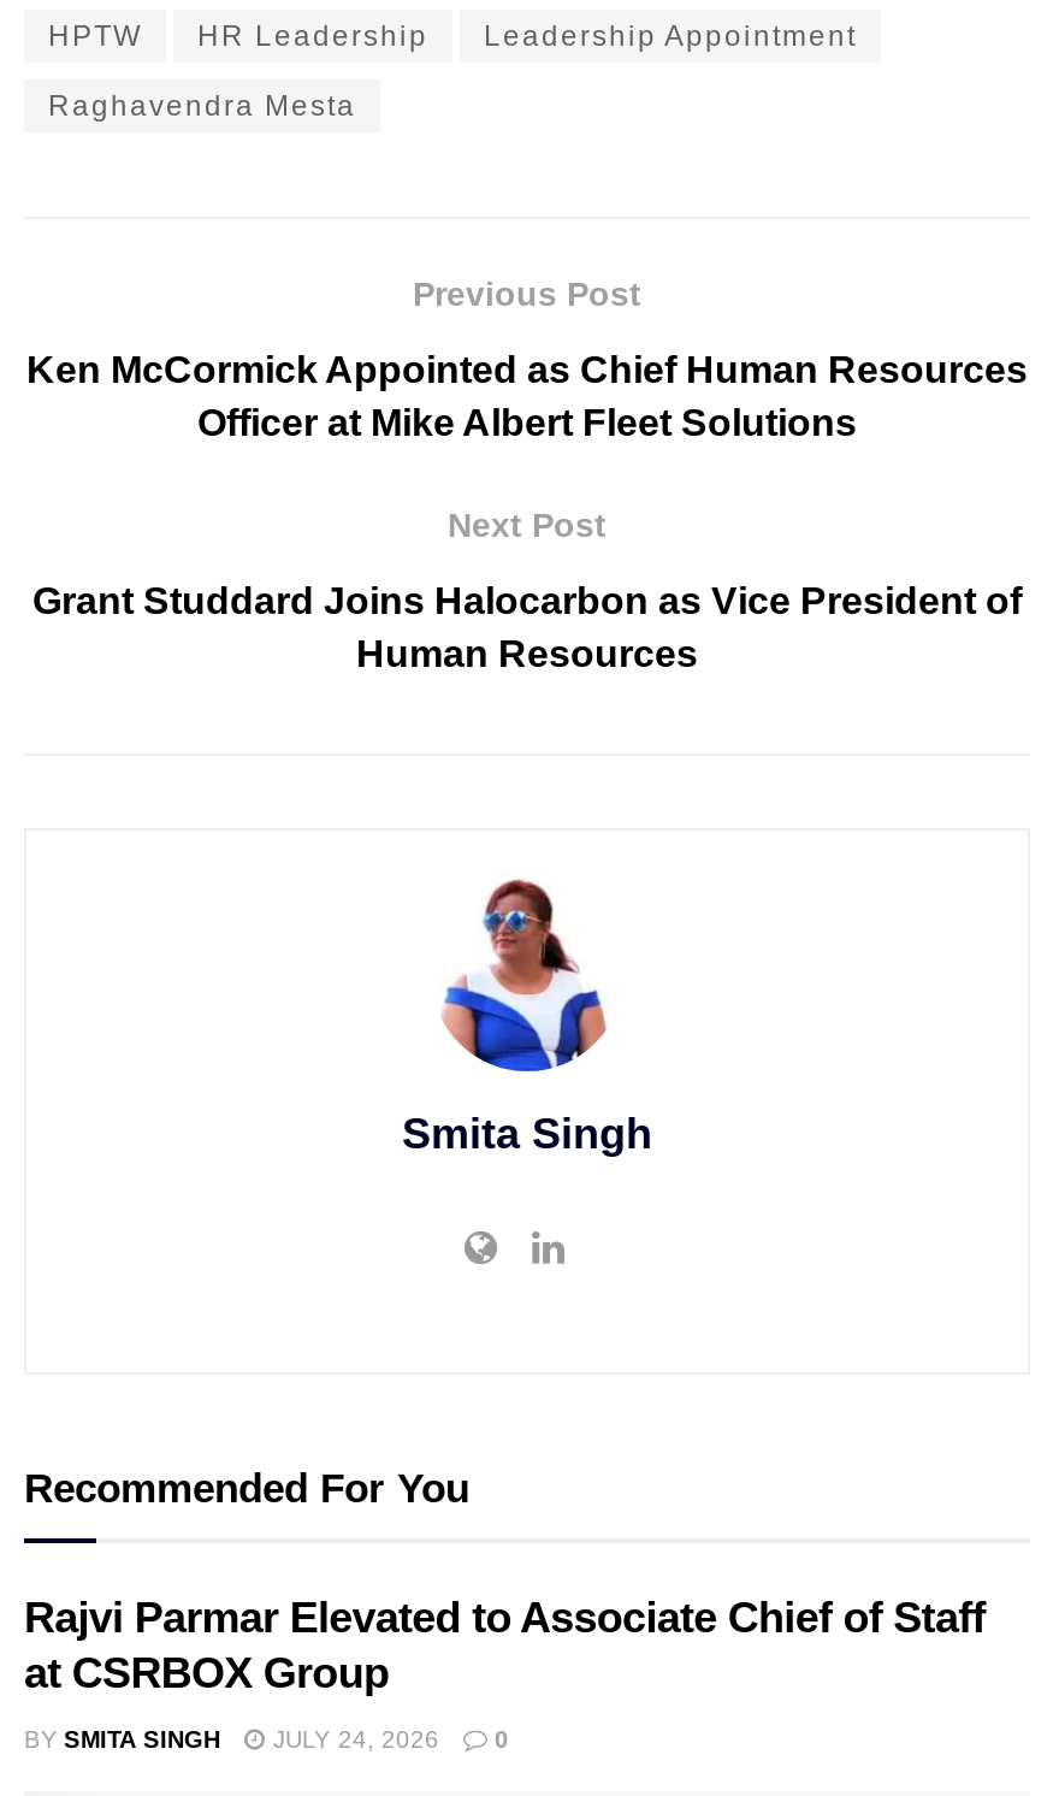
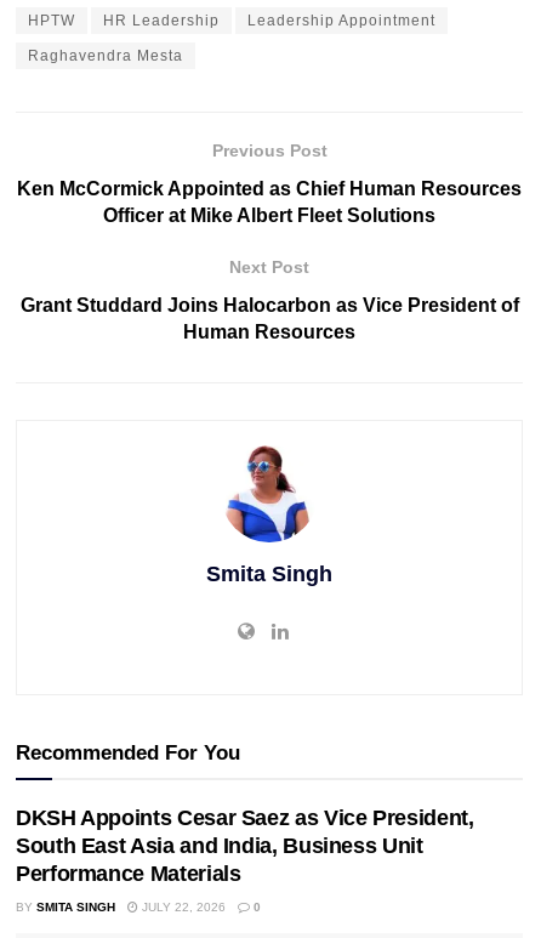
- Rajvi Parmar Elevated to Associate Chief of Staff
- at CSRBOX Group
+ DKSH Appoints Cesar Saez as Vice President,
+ South East Asia and India, Business Unit
+ Performance Materials

- JULY 24, 2026
+ JULY 22, 2026
